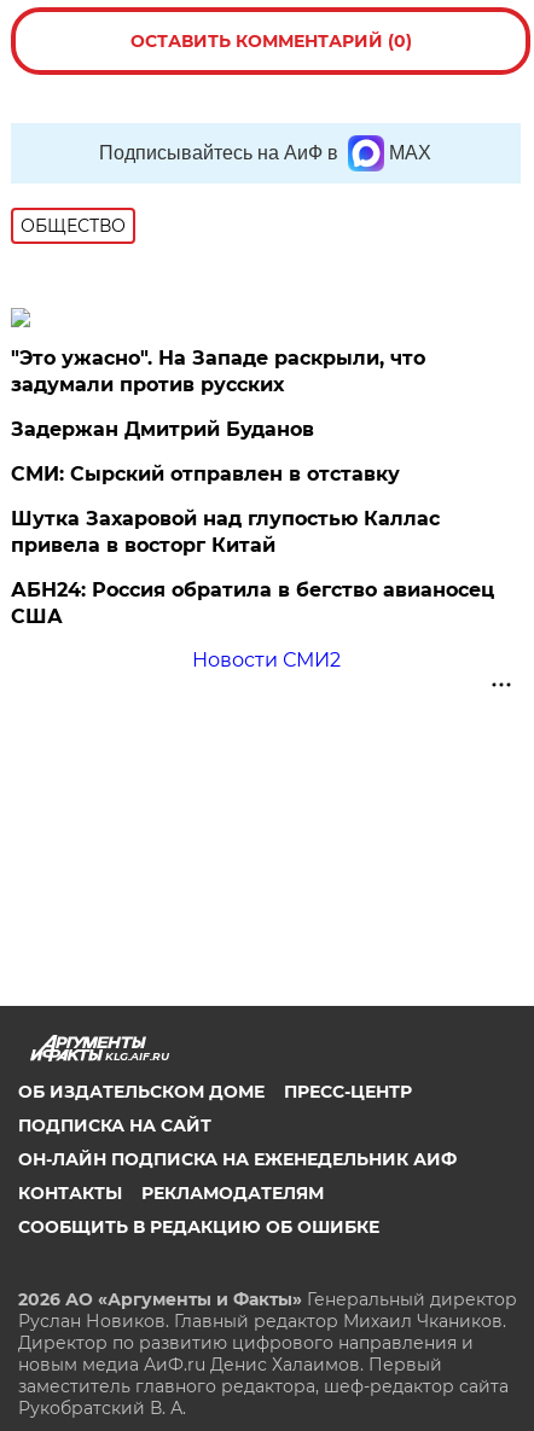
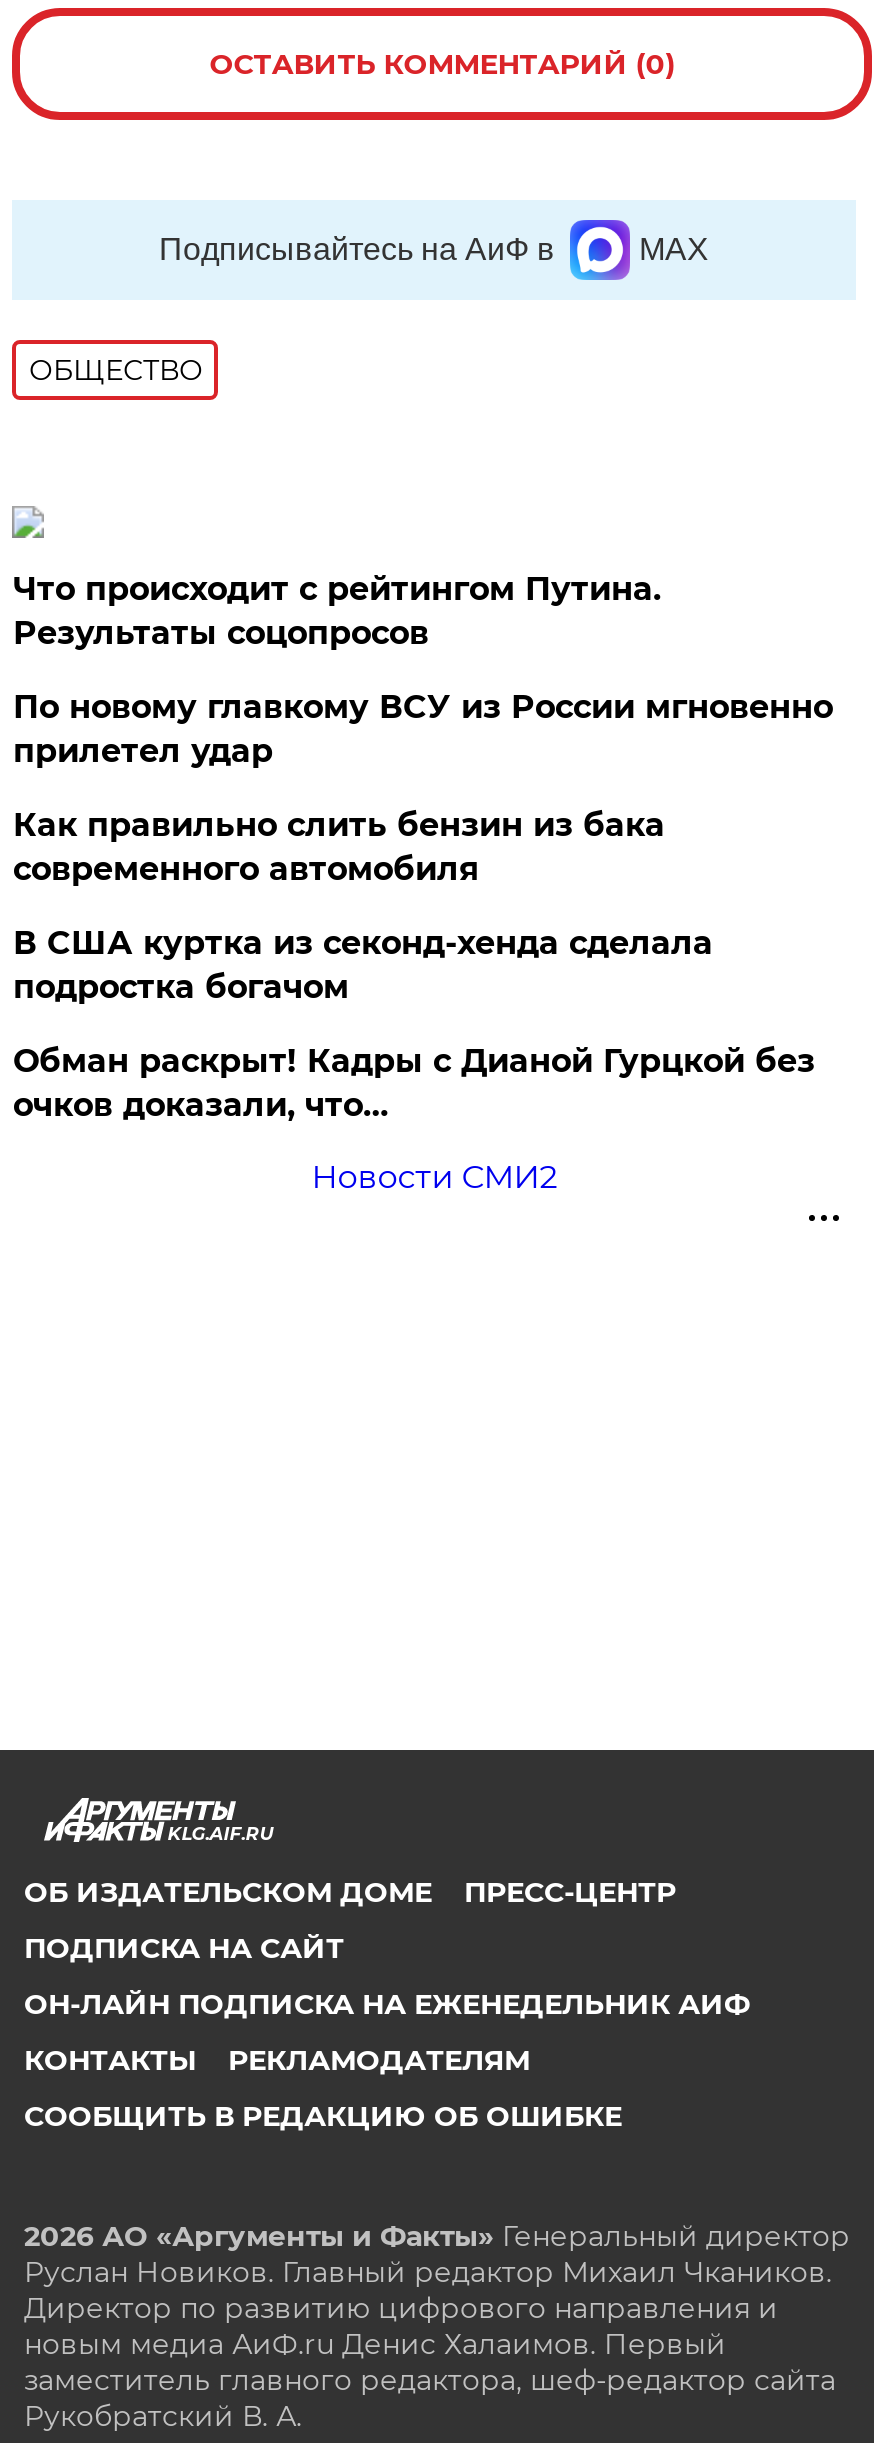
- "Это ужасно". На Западе раскрыли, что
- задумали против русских
+ Что происходит с рейтингом Путина.
+ Результаты соцопросов

- Задержан Дмитрий Буданов
+ По новому главкому ВСУ из России мгновенно
+ прилетел удар

- СМИ: Сырский отправлен в отставку
+ Как правильно слить бензин из бака
+ современного автомобиля

- Шутка Захаровой над глупостью Каллас
- привела в восторг Китай
+ В США куртка из секонд-хенда сделала
+ подростка богачом

- АБН24: Россия обратила в бегство авианосец
- США
+ Обман раскрыт! Кадры с Дианой Гурцкой без
+ очков доказали, что…
